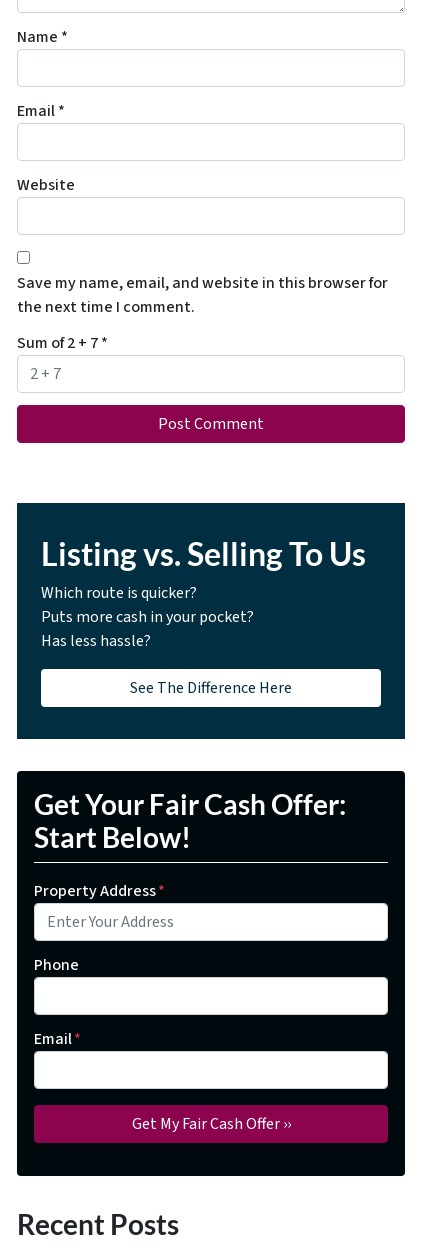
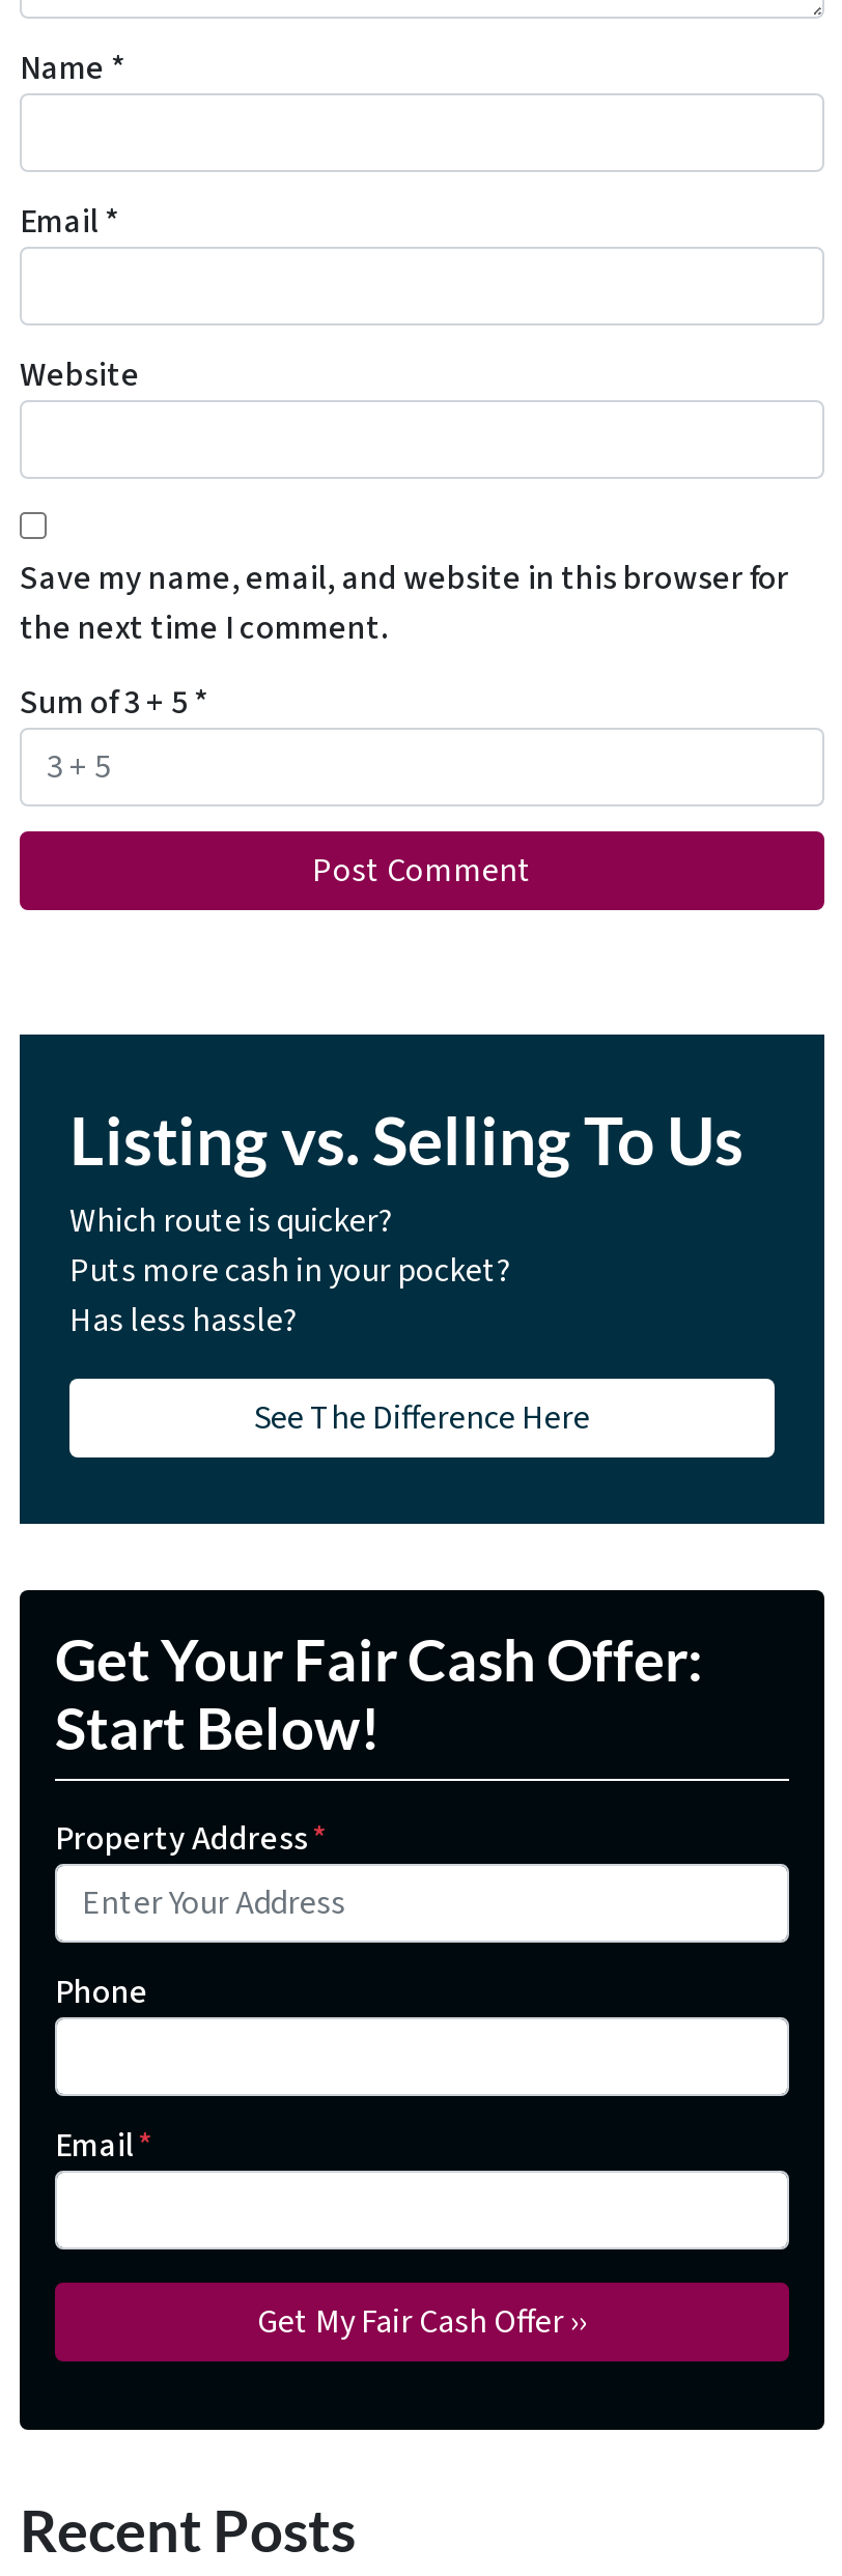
- Sum of 2 + 7 *
+ Sum of 3 + 5 *
